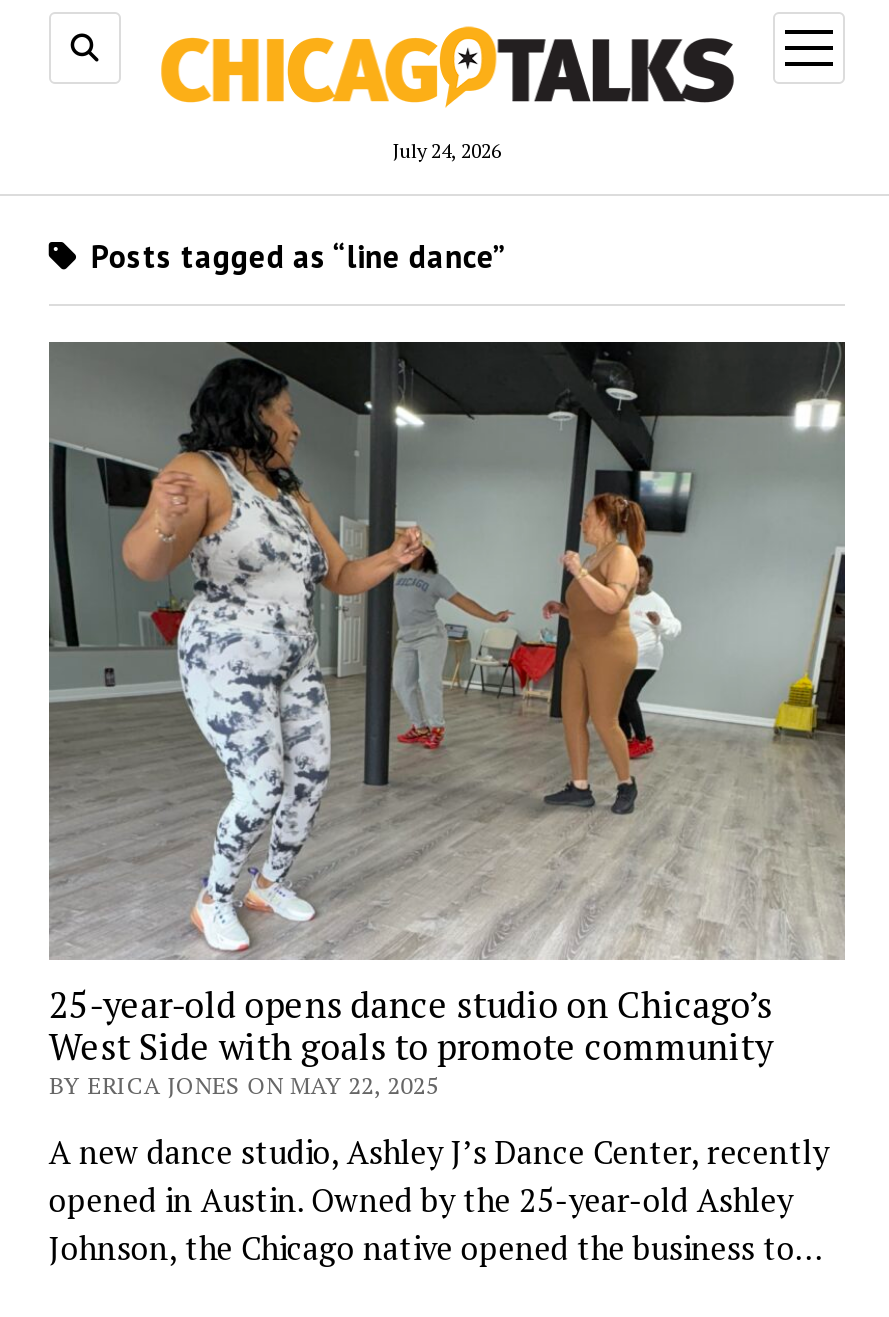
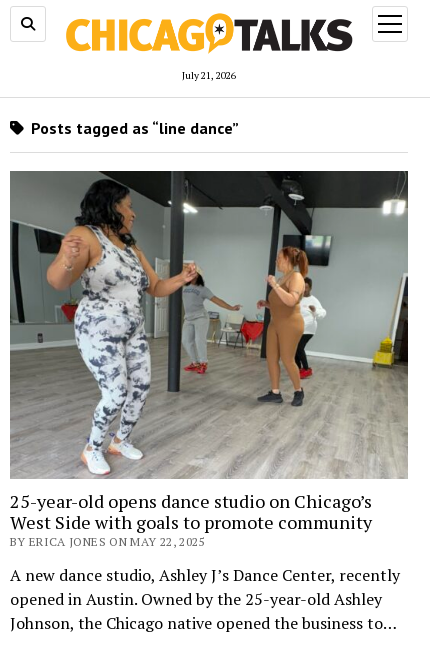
- July 24, 2026
+ July 21, 2026
